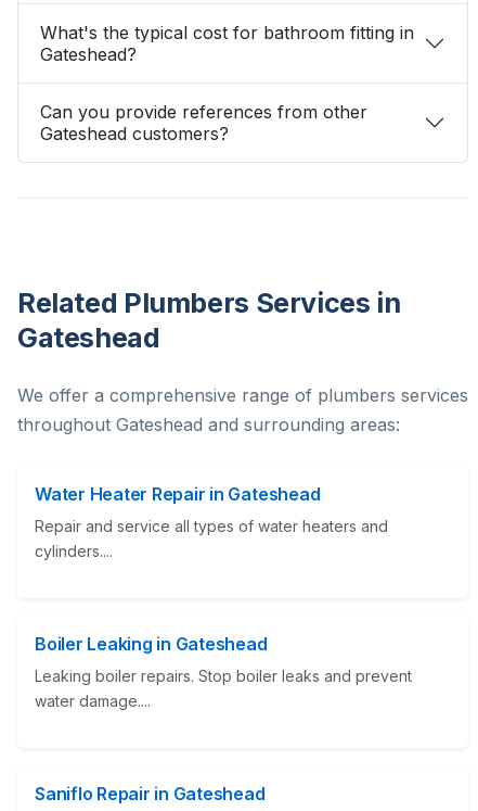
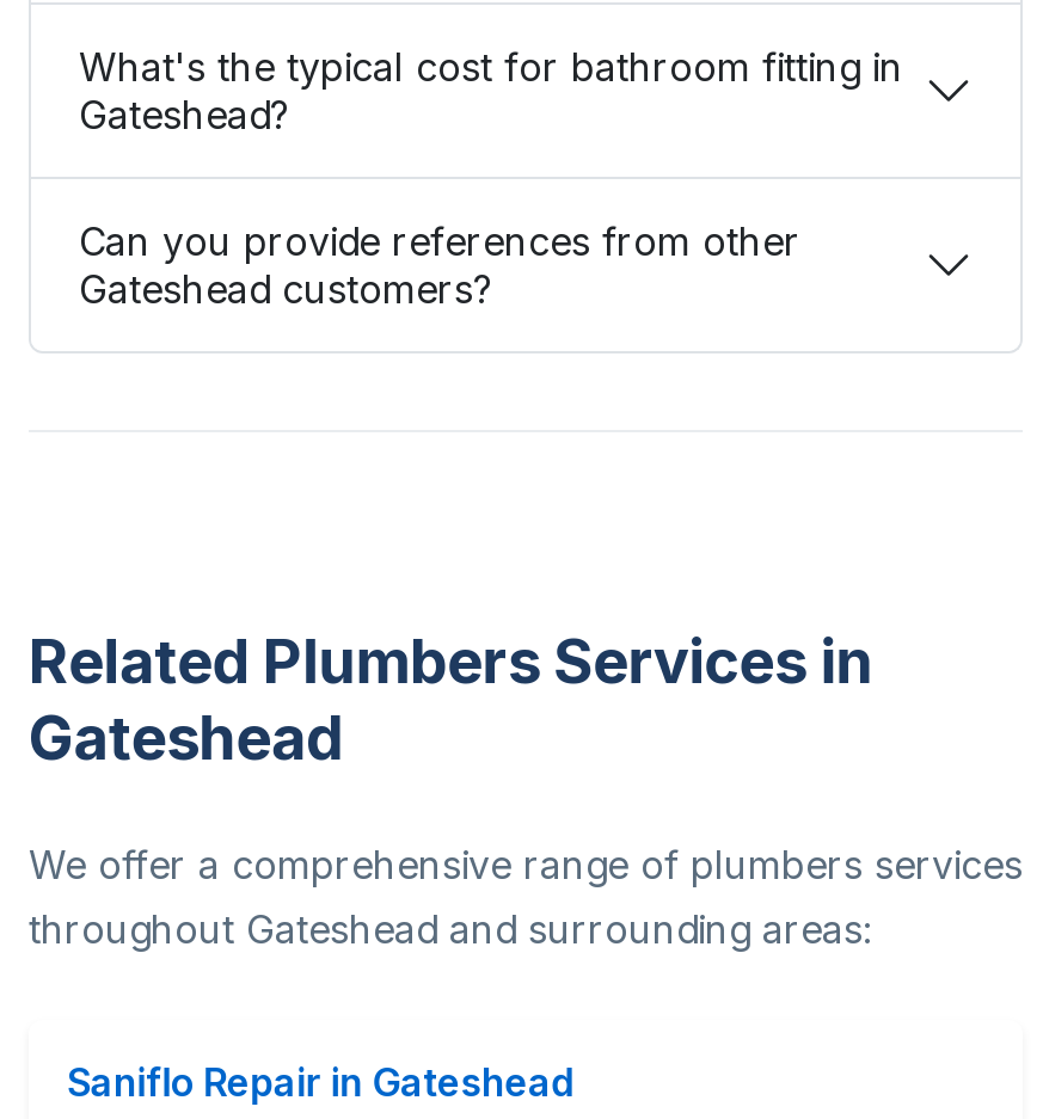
- Water Heater Repair in Gateshead
- Repair and service all types of water heaters and
- cylinders....

- Boiler Leaking in Gateshead
- Leaking boiler repairs. Stop boiler leaks and prevent
- water damage....
